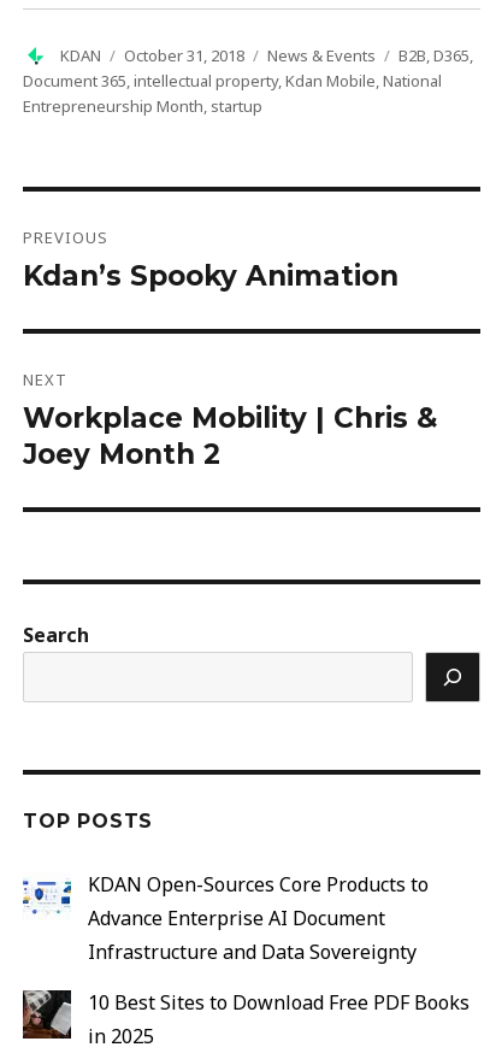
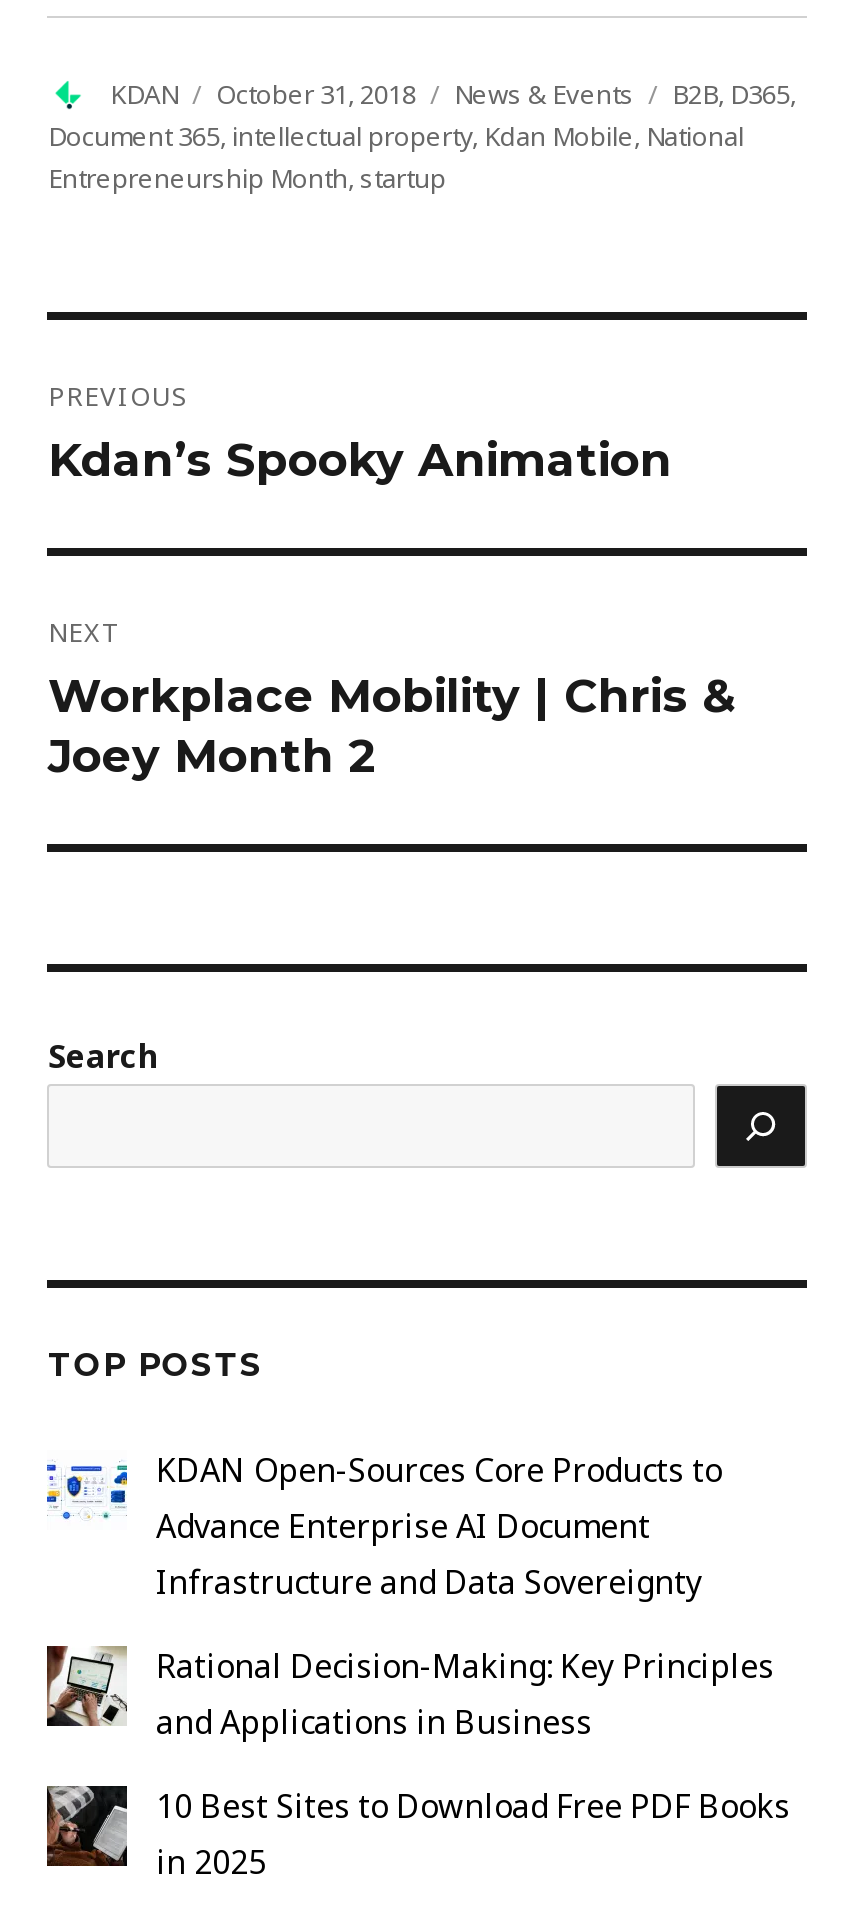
+ [image]
+ Rational Decision-Making: Key Principles
+ and Applications in Business
